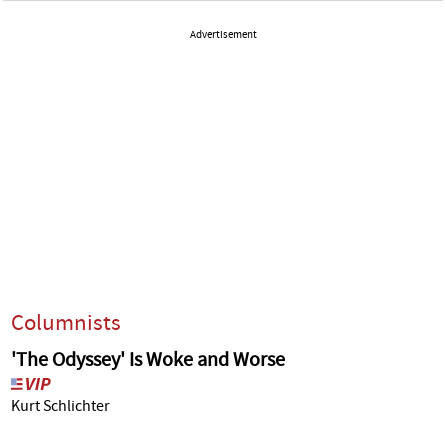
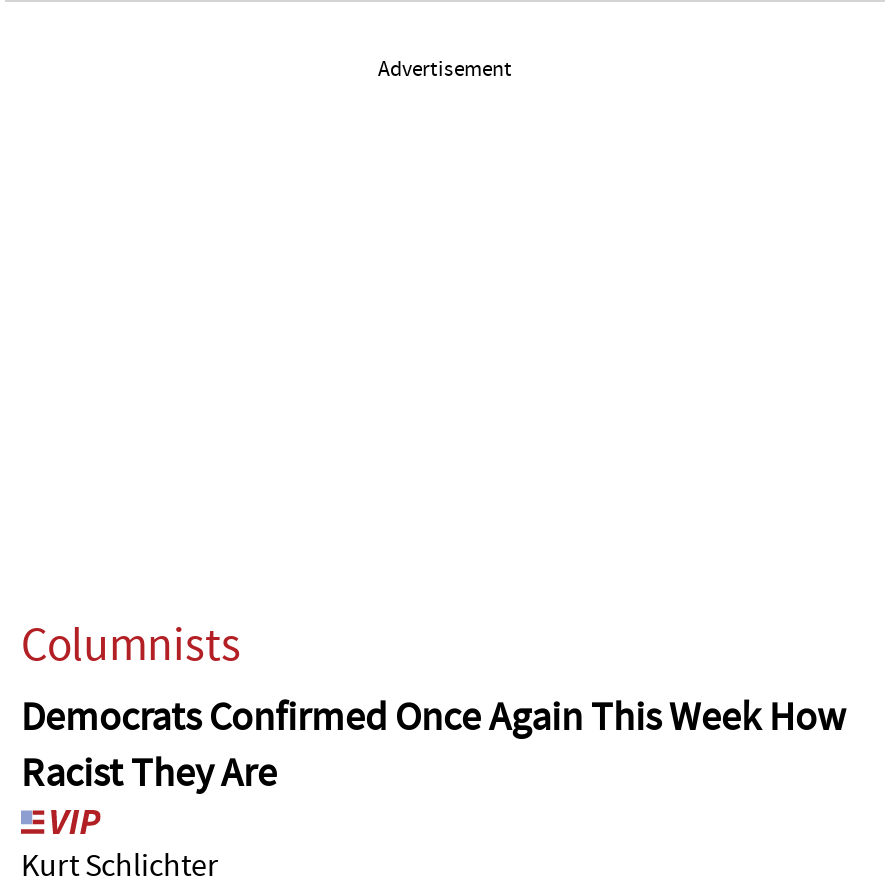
- 'The Odyssey' Is Woke and Worse
+ Democrats Confirmed Once Again This Week How
+ Racist They Are
